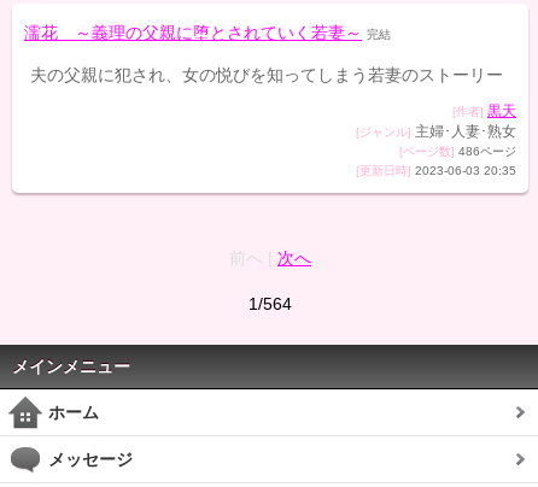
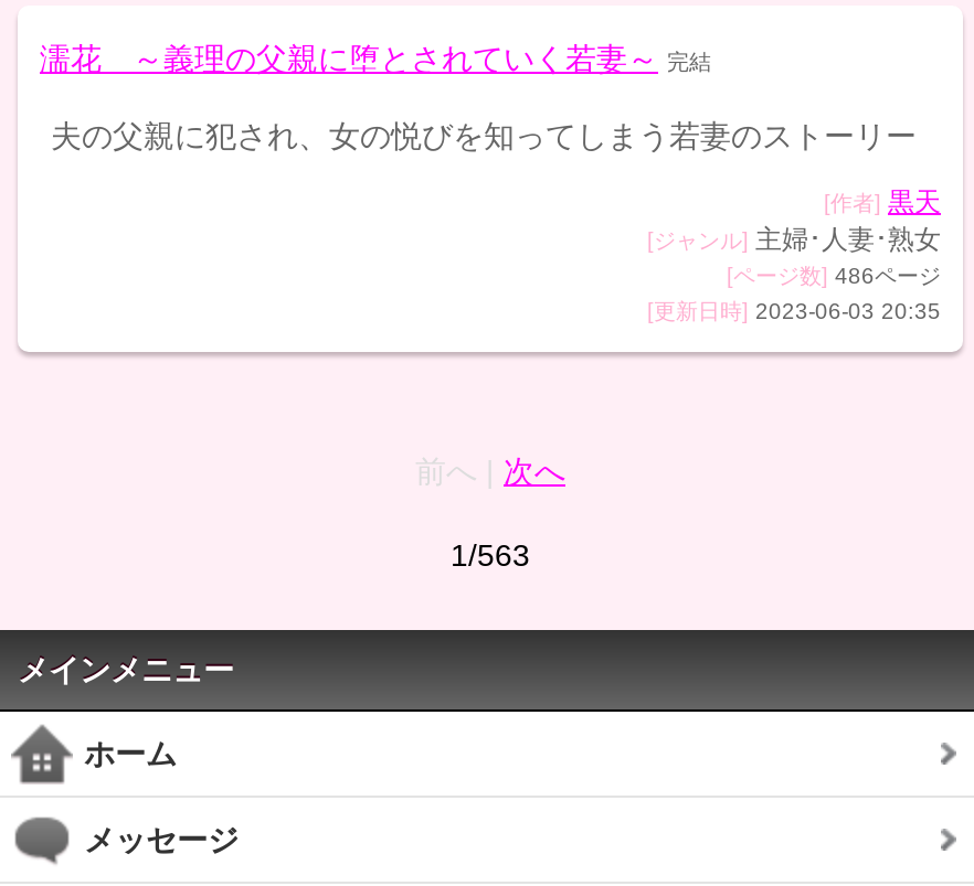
- 1/564
+ 1/563
